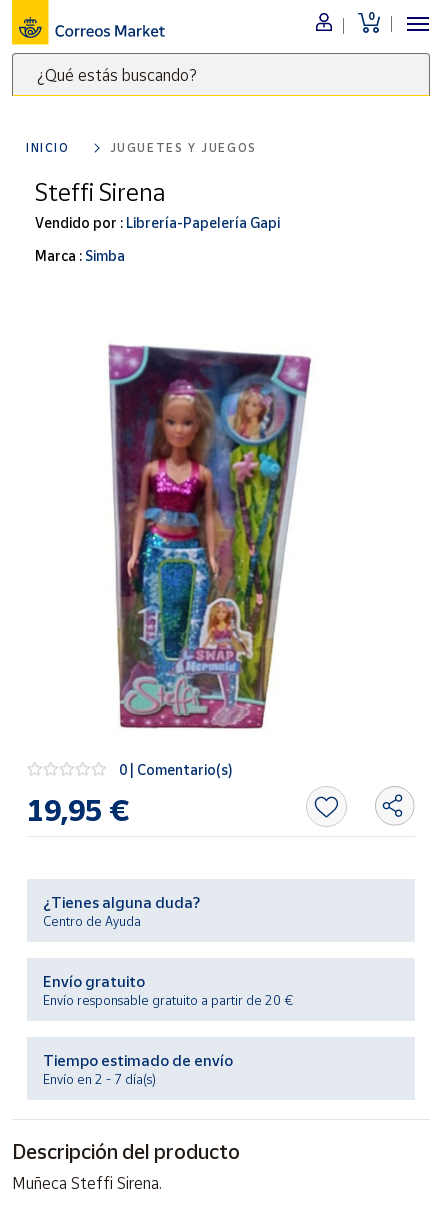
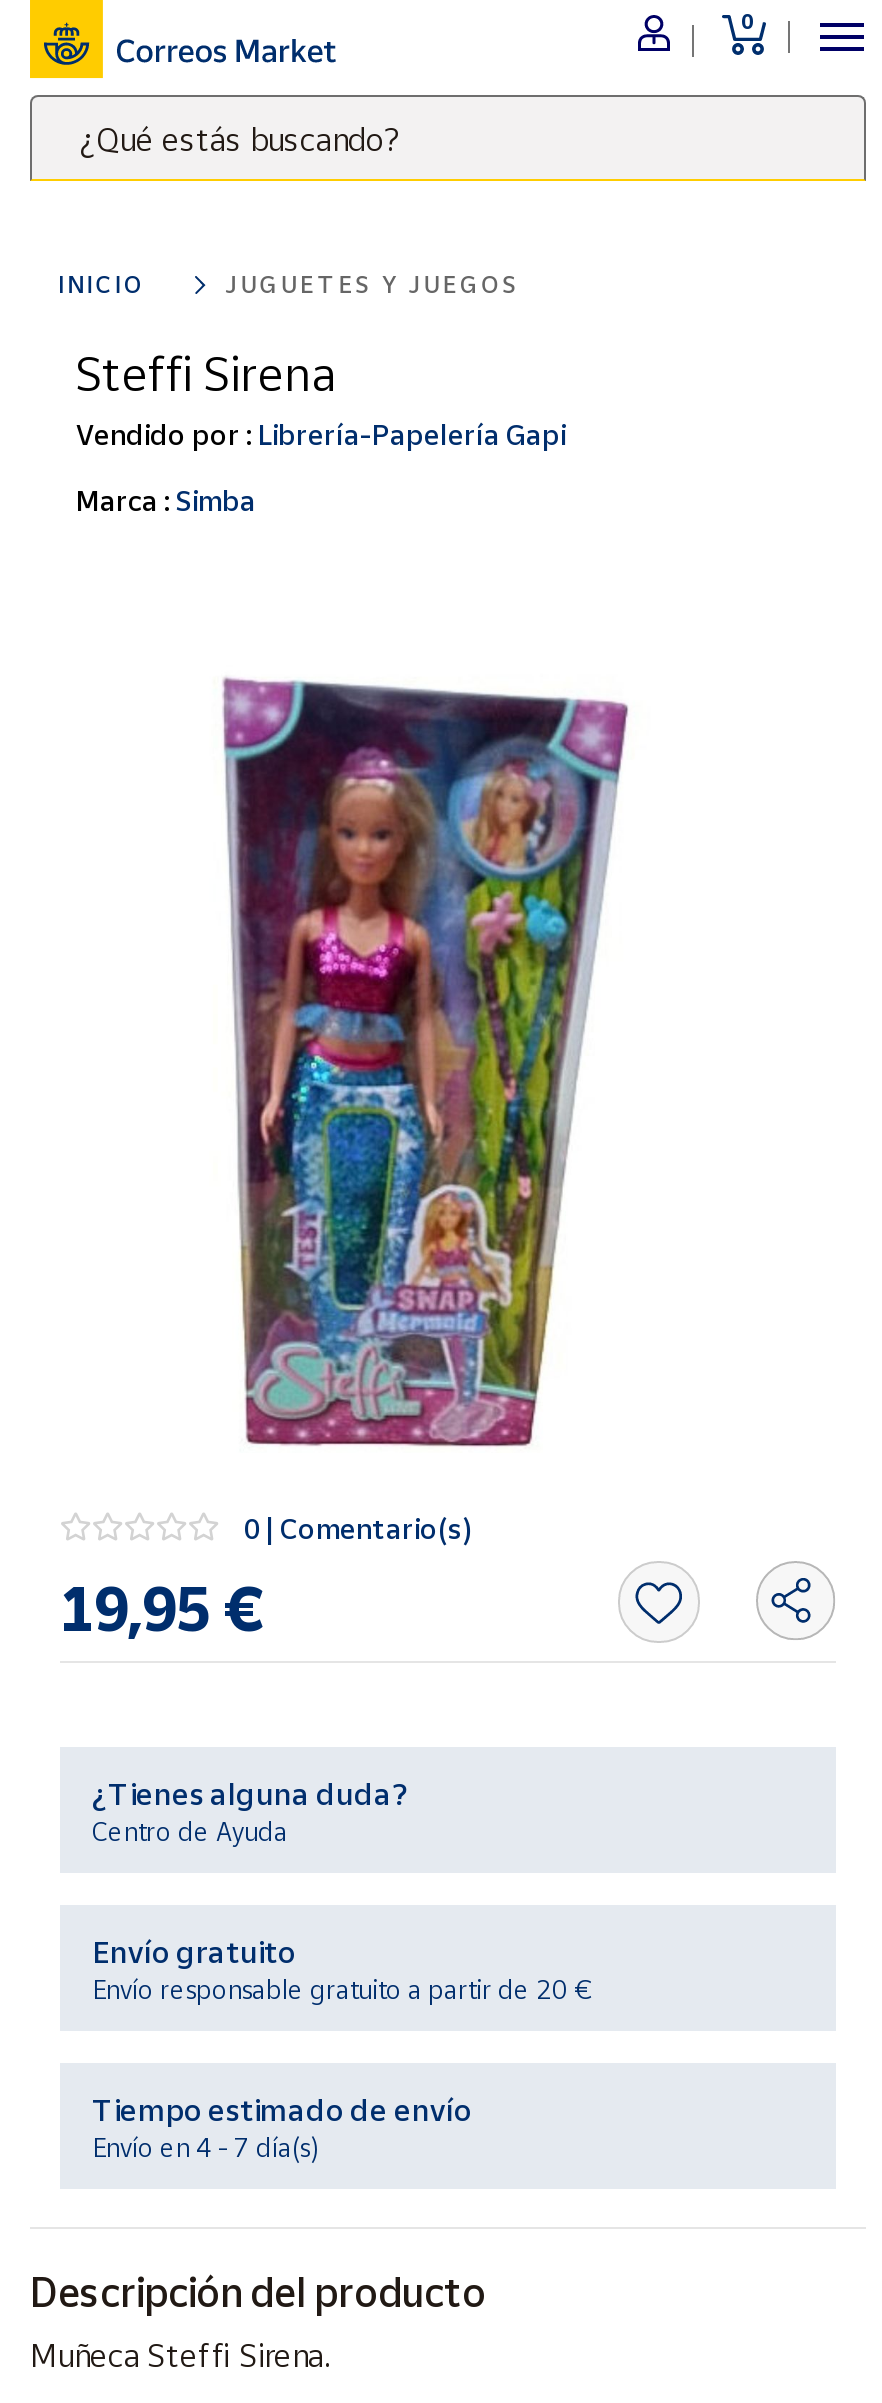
- Envío en 2 - 7 día(s)
+ Envío en 4 - 7 día(s)
